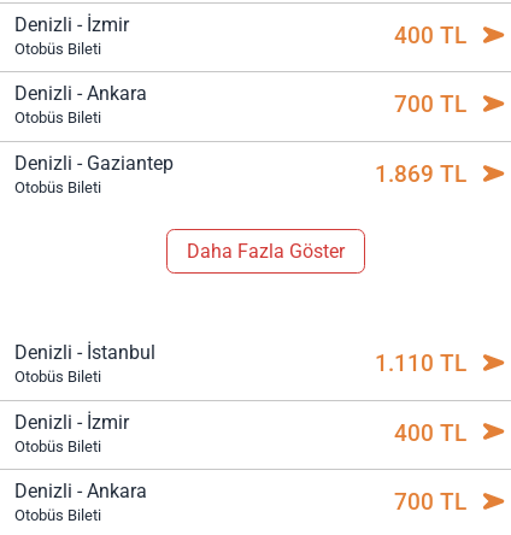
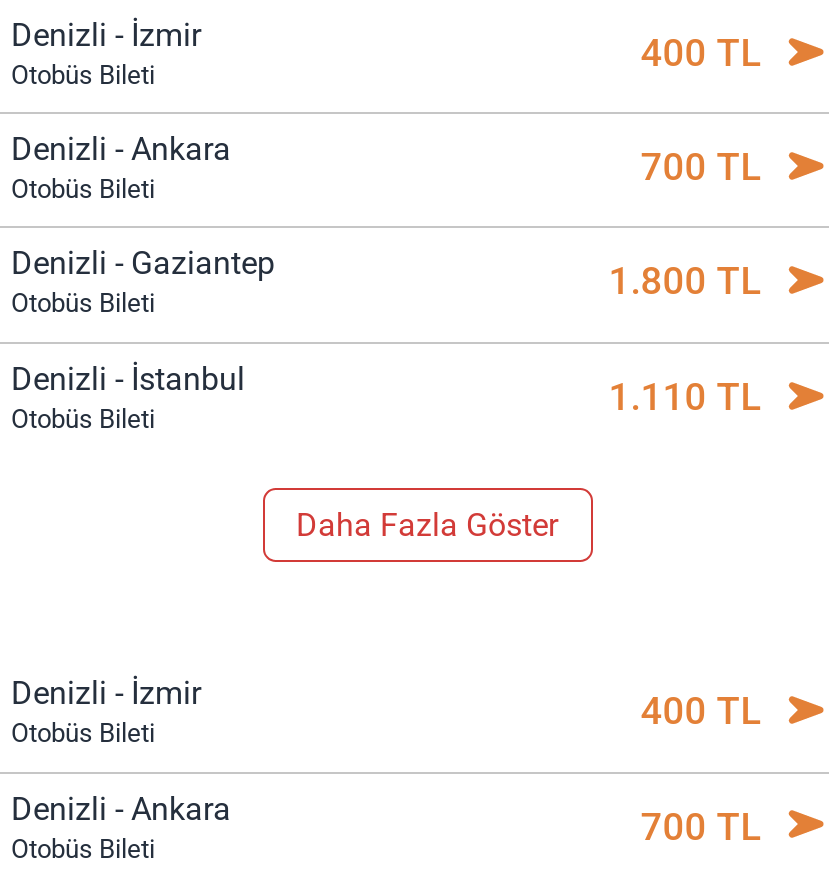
- 1.869 TL
+ 1.800 TL

moved down: Daha Fazla Göster

moved up: Denizli - İstanbul | Otobüs Bileti | 1.110 TL
